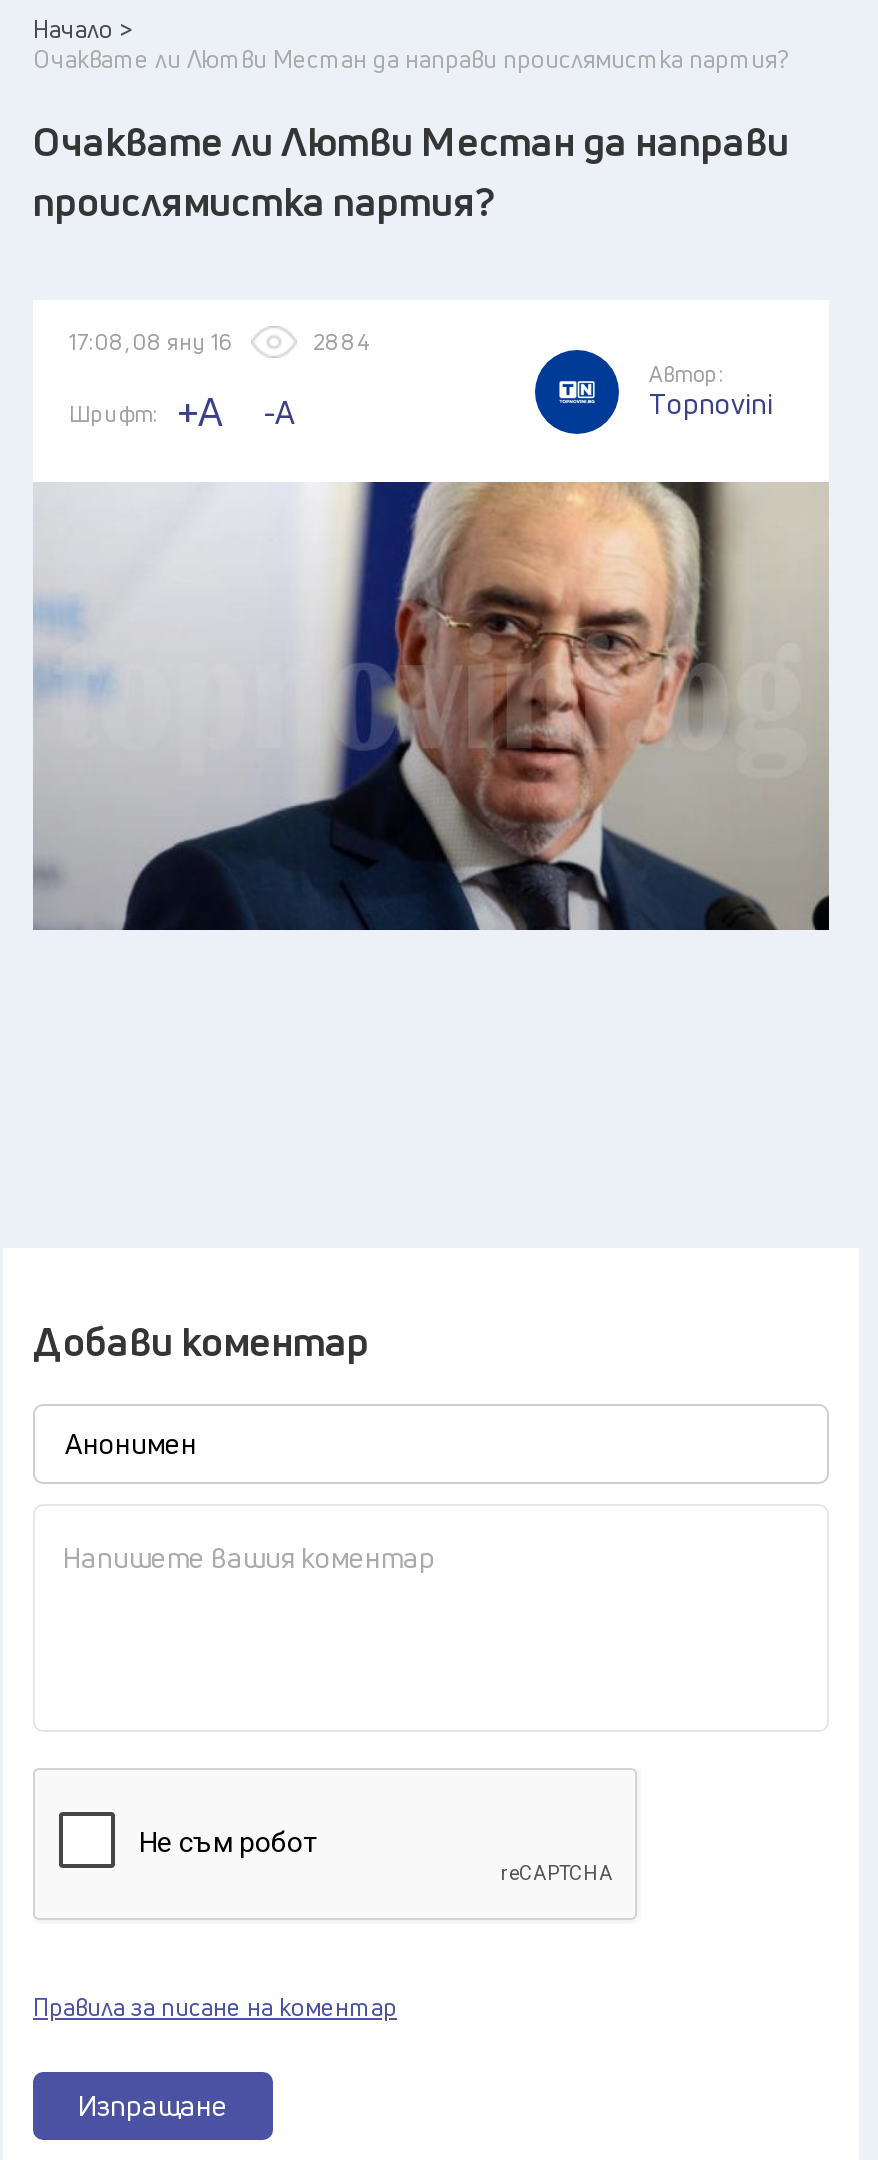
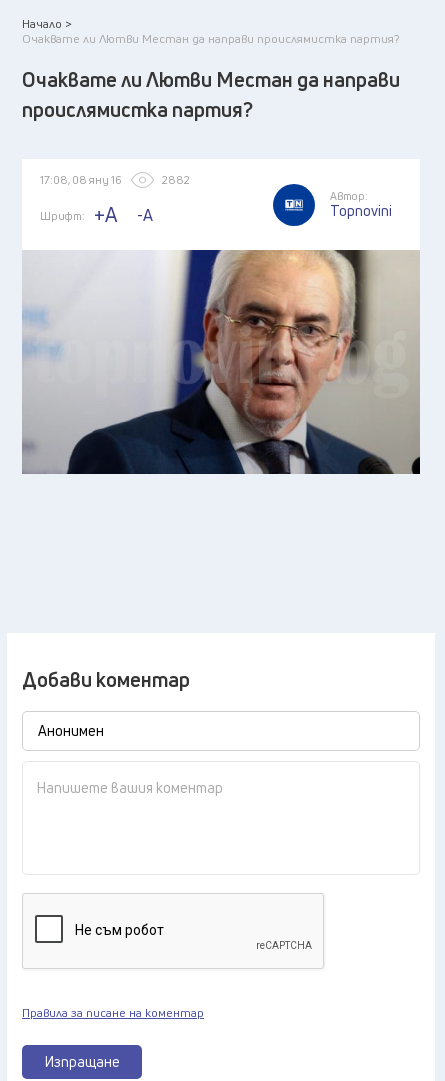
- 2884
+ 2882
